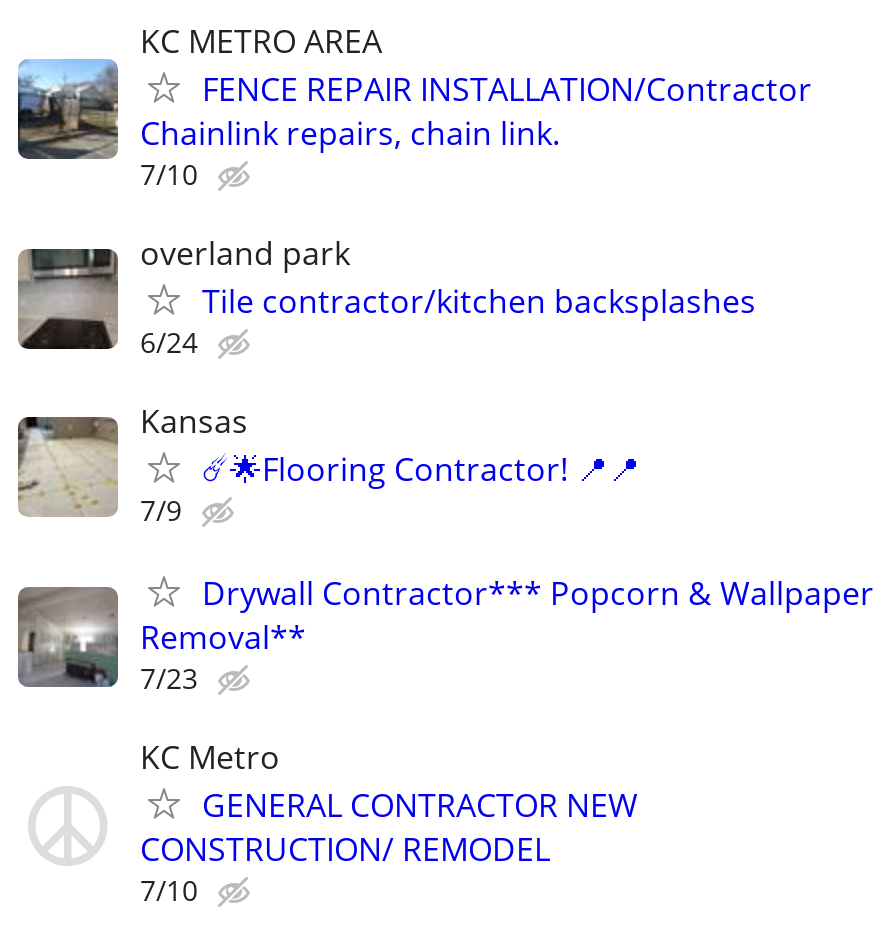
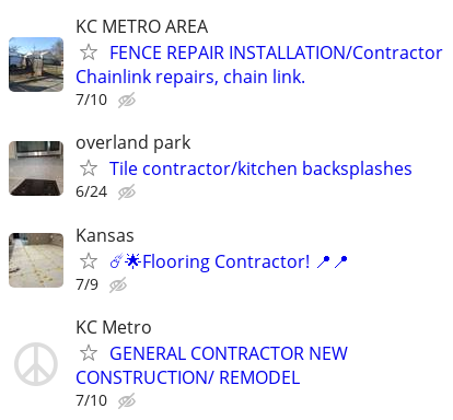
- [image]
- Drywall Contractor*** Popcorn & Wallpaper
- Removal**
- 7/23
